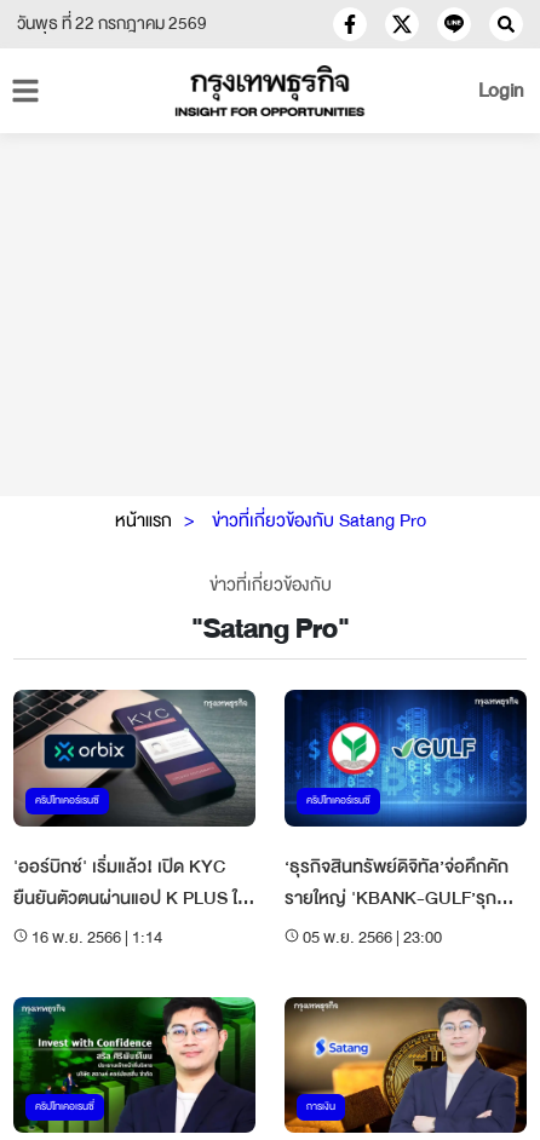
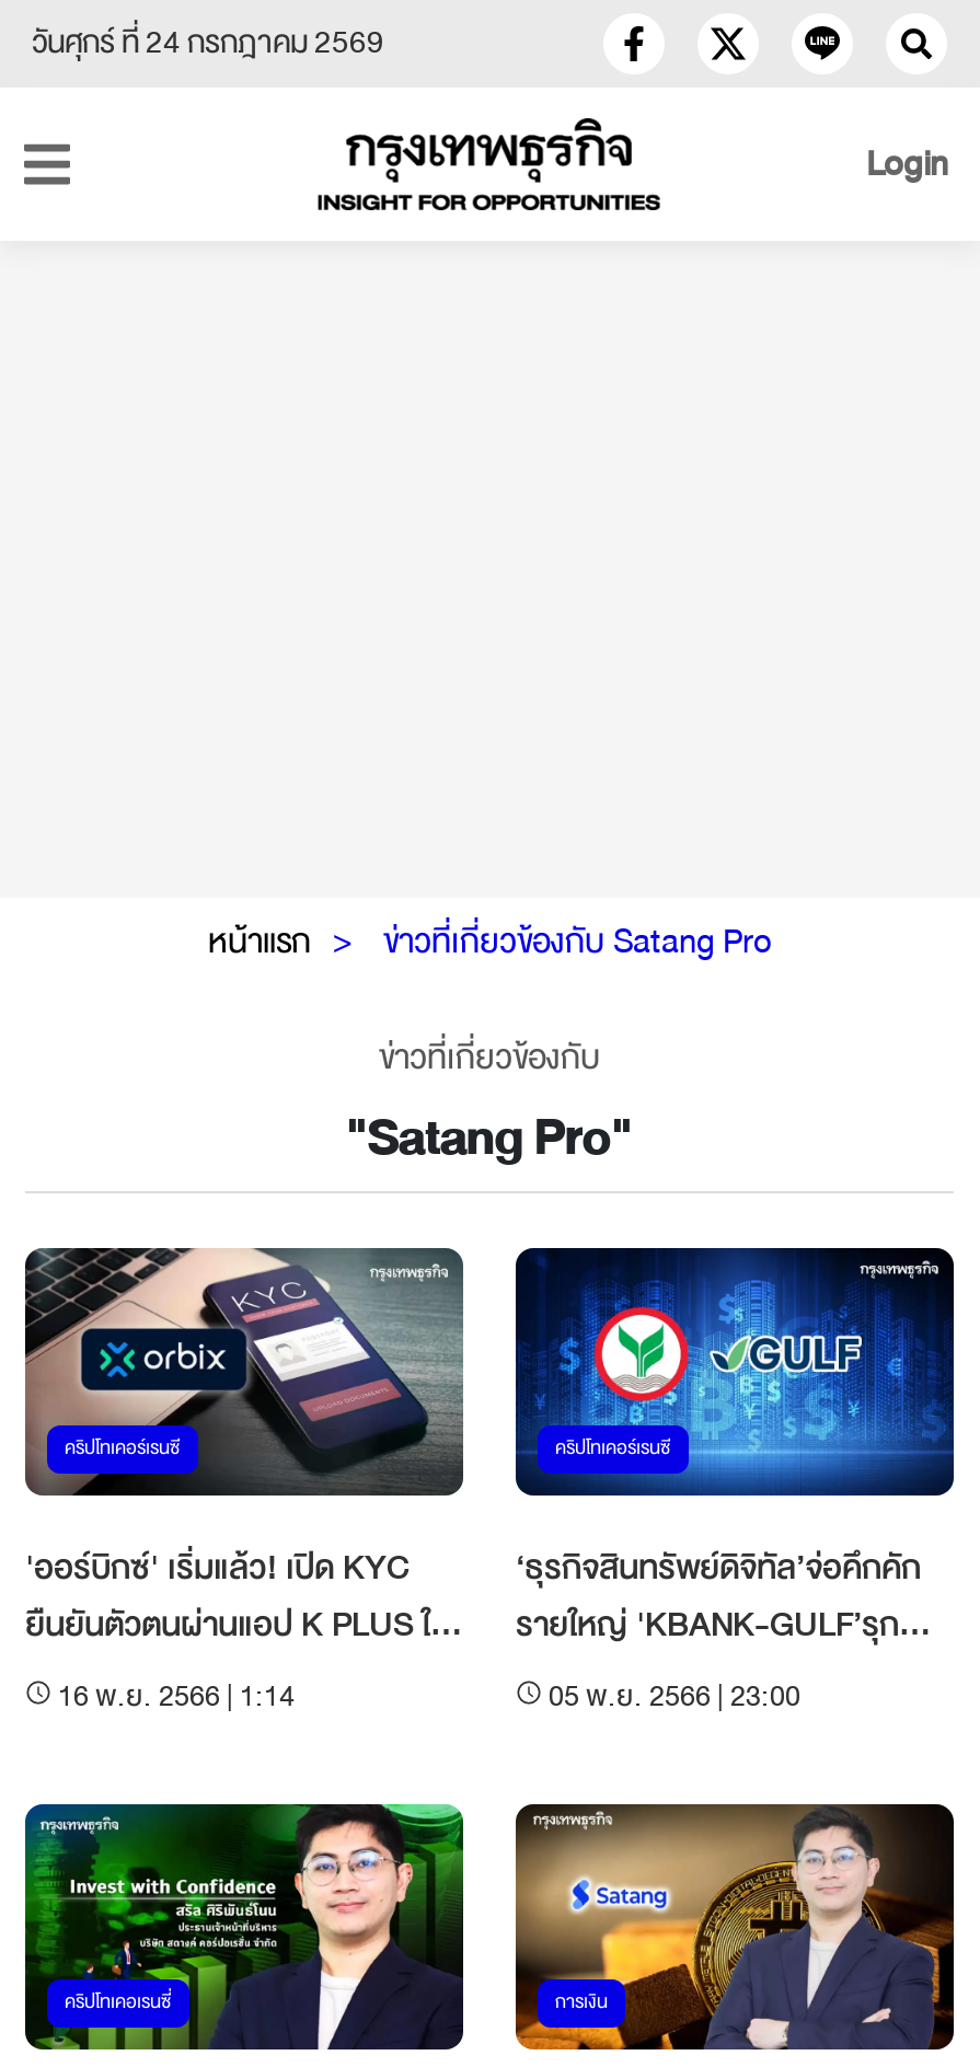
- วันพุธ ที่ 22 กรกฎาคม 2569
+ วันศุกร์ ที่ 24 กรกฎาคม 2569
